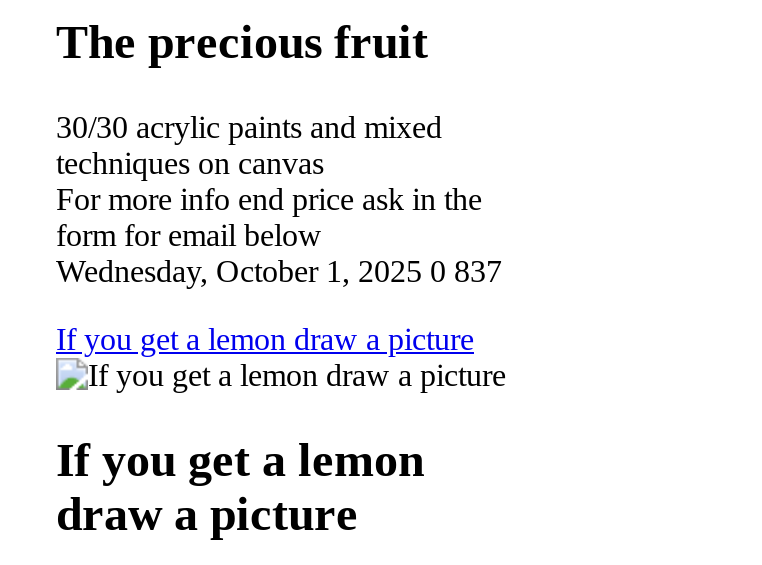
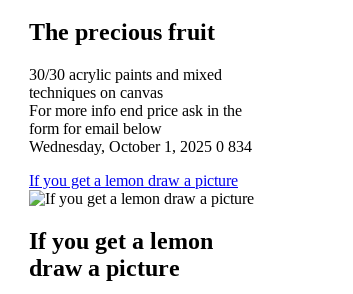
- Wednesday, October 1, 2025 0 837
+ Wednesday, October 1, 2025 0 834
